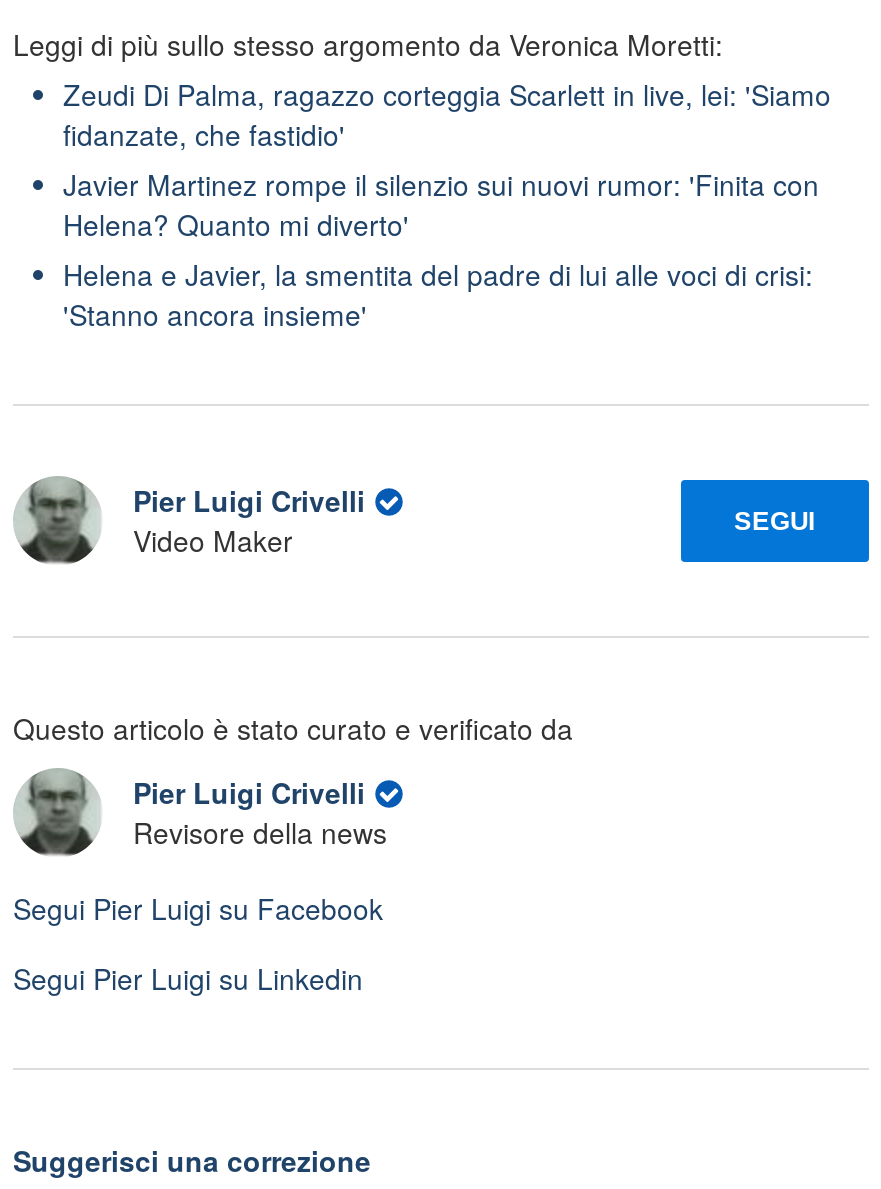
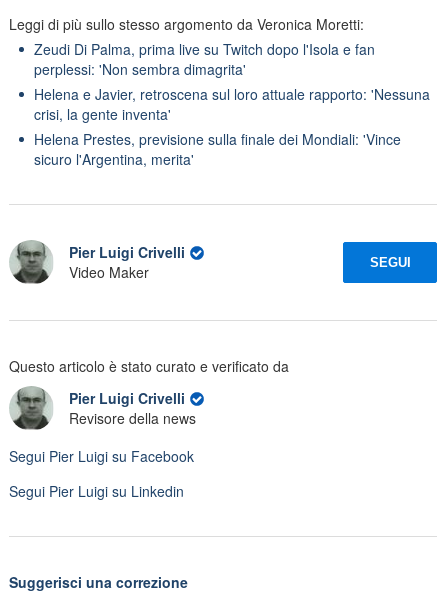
- Zeudi Di Palma, ragazzo corteggia Scarlett in live, lei: 'Siamo
- fidanzate, che fastidio'
- Javier Martinez rompe il silenzio sui nuovi rumor: 'Finita con
- Helena? Quanto mi diverto'
- Helena e Javier, la smentita del padre di lui alle voci di crisi:
- 'Stanno ancora insieme'
+ Zeudi Di Palma, prima live su Twitch dopo l'Isola e fan
+ perplessi: 'Non sembra dimagrita'
+ Helena e Javier, retroscena sul loro attuale rapporto: 'Nessuna
+ crisi, la gente inventa'
+ Helena Prestes, previsione sulla finale dei Mondiali: 'Vince
+ sicuro l'Argentina, merita'
